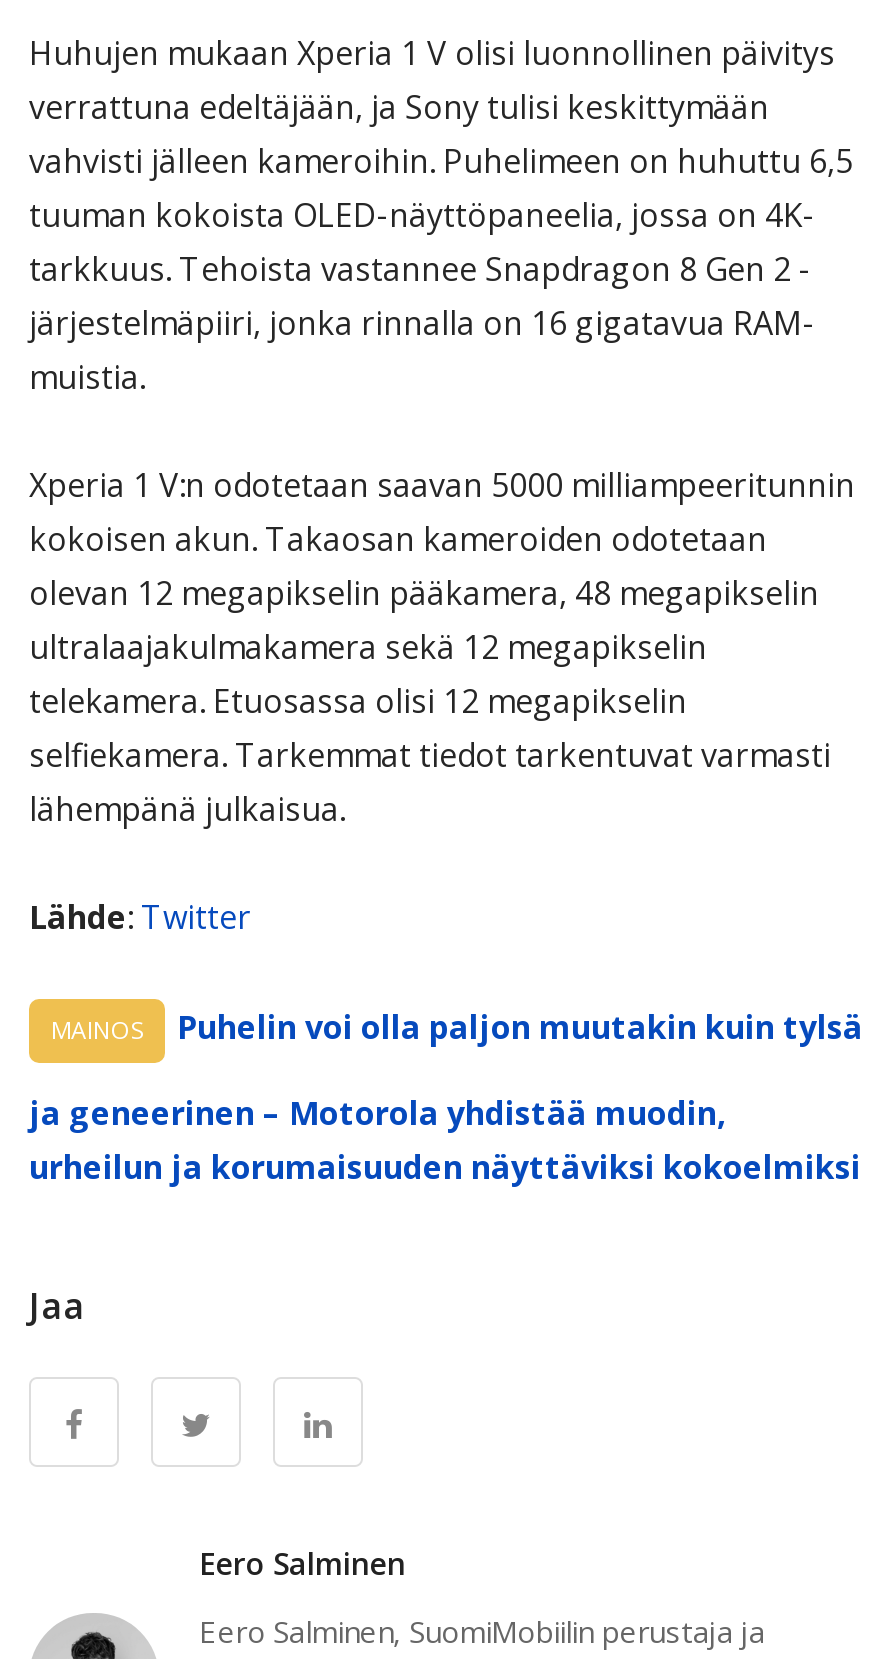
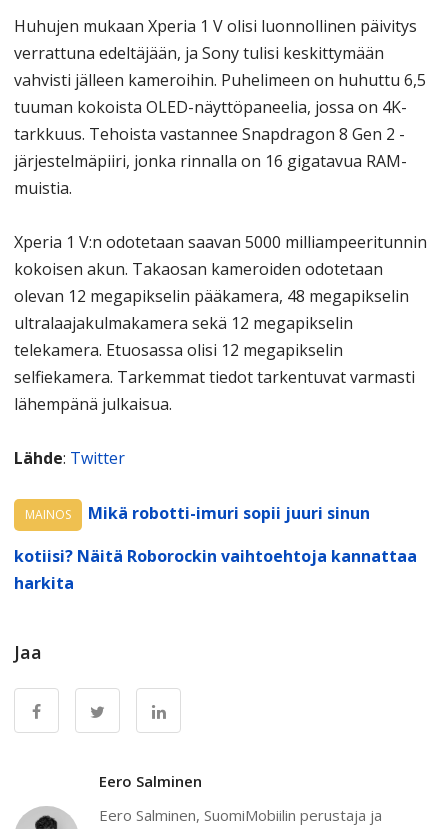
- Puhelin voi olla paljon muutakin kuin tylsä
+ Mikä robotti-imuri sopii juuri sinun

- ja geneerinen – Motorola yhdistää muodin,
- urheilun ja korumaisuuden näyttäviksi kokoelmiksi
+ kotiisi? Näitä Roborockin vaihtoehtoja kannattaa
+ harkita
